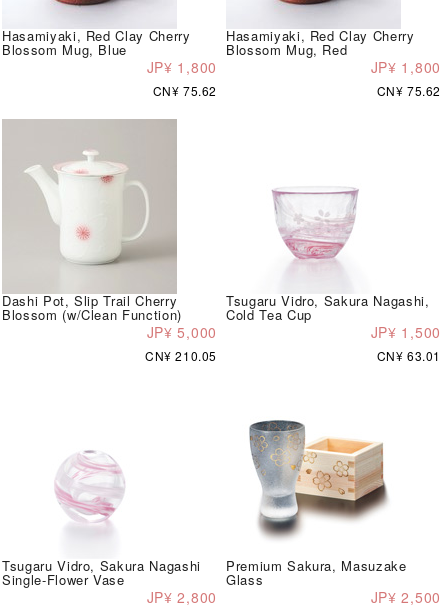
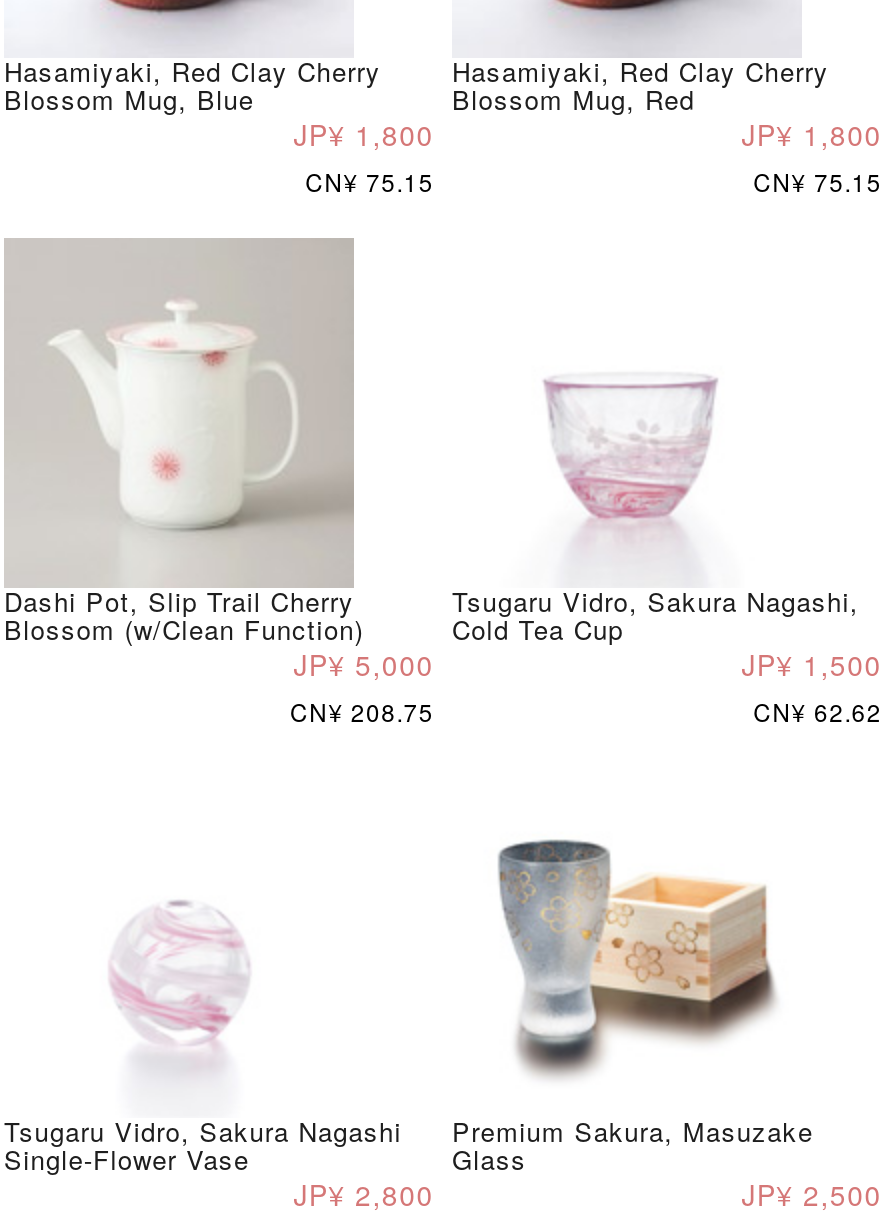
- CN¥ 75.62
+ CN¥ 75.15

- CN¥ 75.62
+ CN¥ 75.15

- CN¥ 210.05
+ CN¥ 208.75

- CN¥ 63.01
+ CN¥ 62.62
